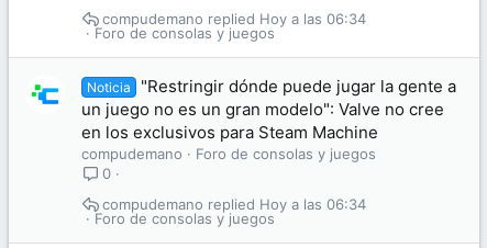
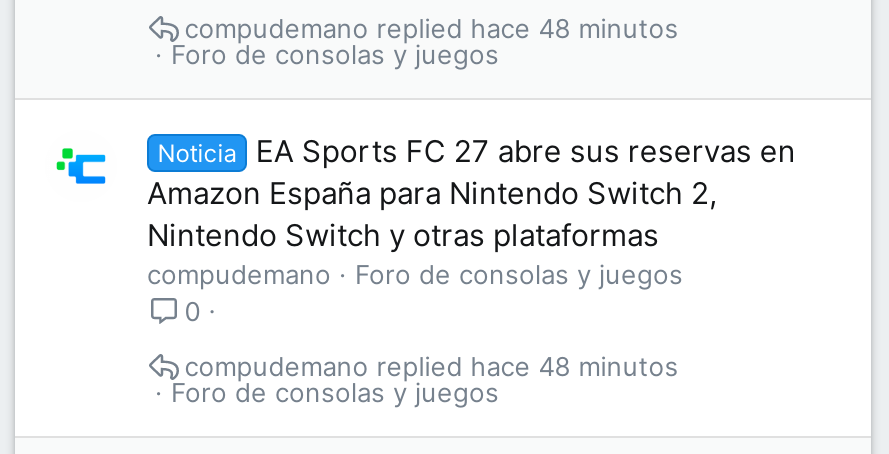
- Hoy a las 06:34
+ hace 48 minutos

- "Restringir dónde puede jugar la gente a
- un juego no es un gran modelo": Valve no cree
- en los exclusivos para Steam Machine
+ EA Sports FC 27 abre sus reservas en
+ Amazon España para Nintendo Switch 2,
+ Nintendo Switch y otras plataformas

- Hoy a las 06:34
+ hace 48 minutos
